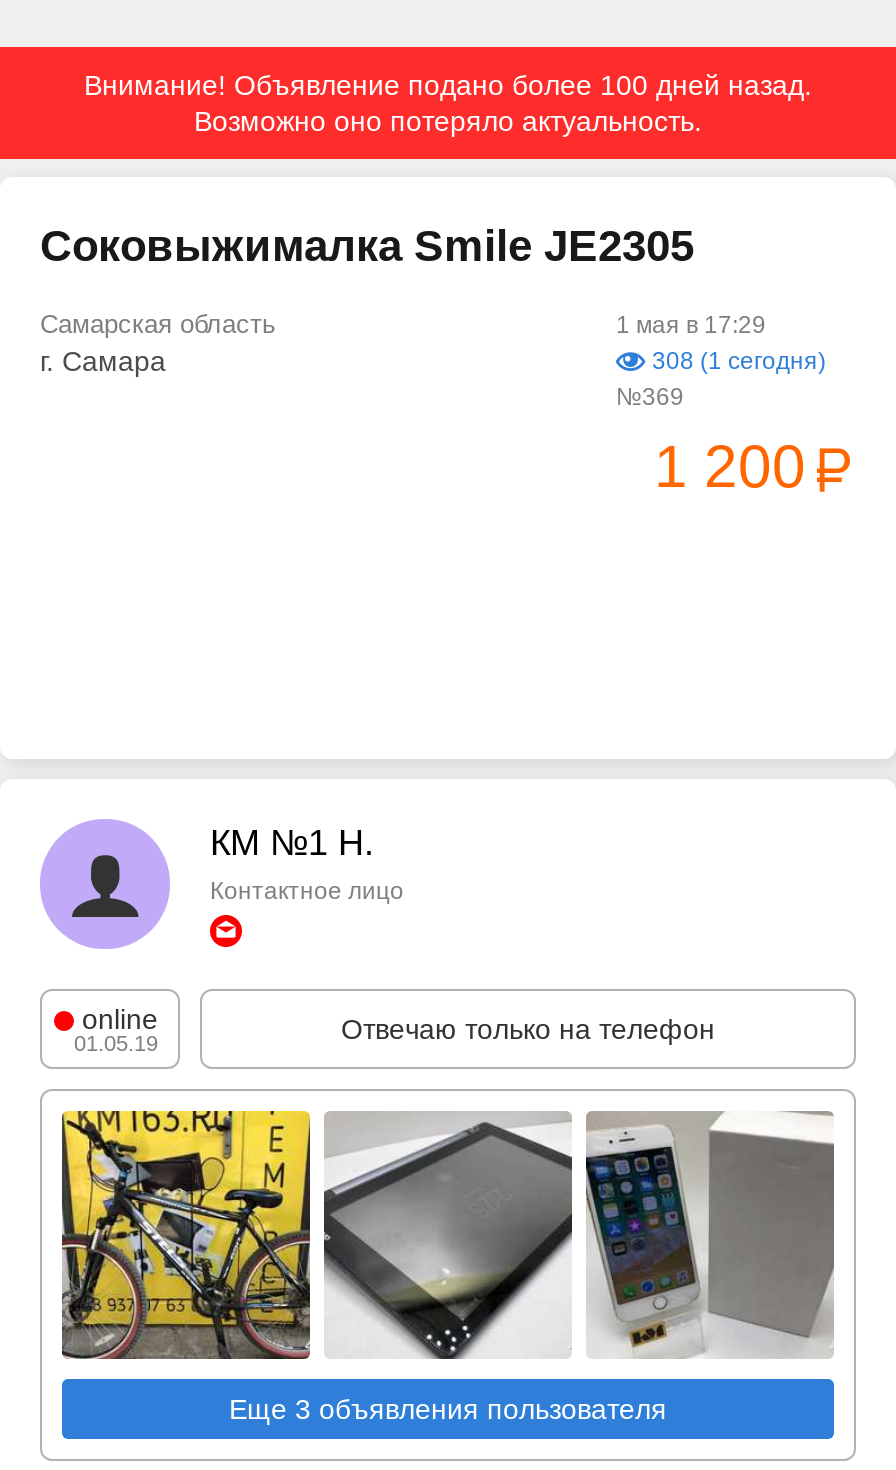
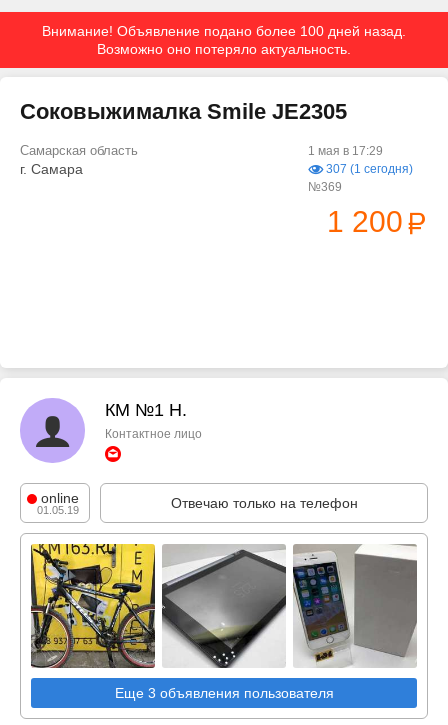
- 308 (1 сегодня)
+ 307 (1 сегодня)
